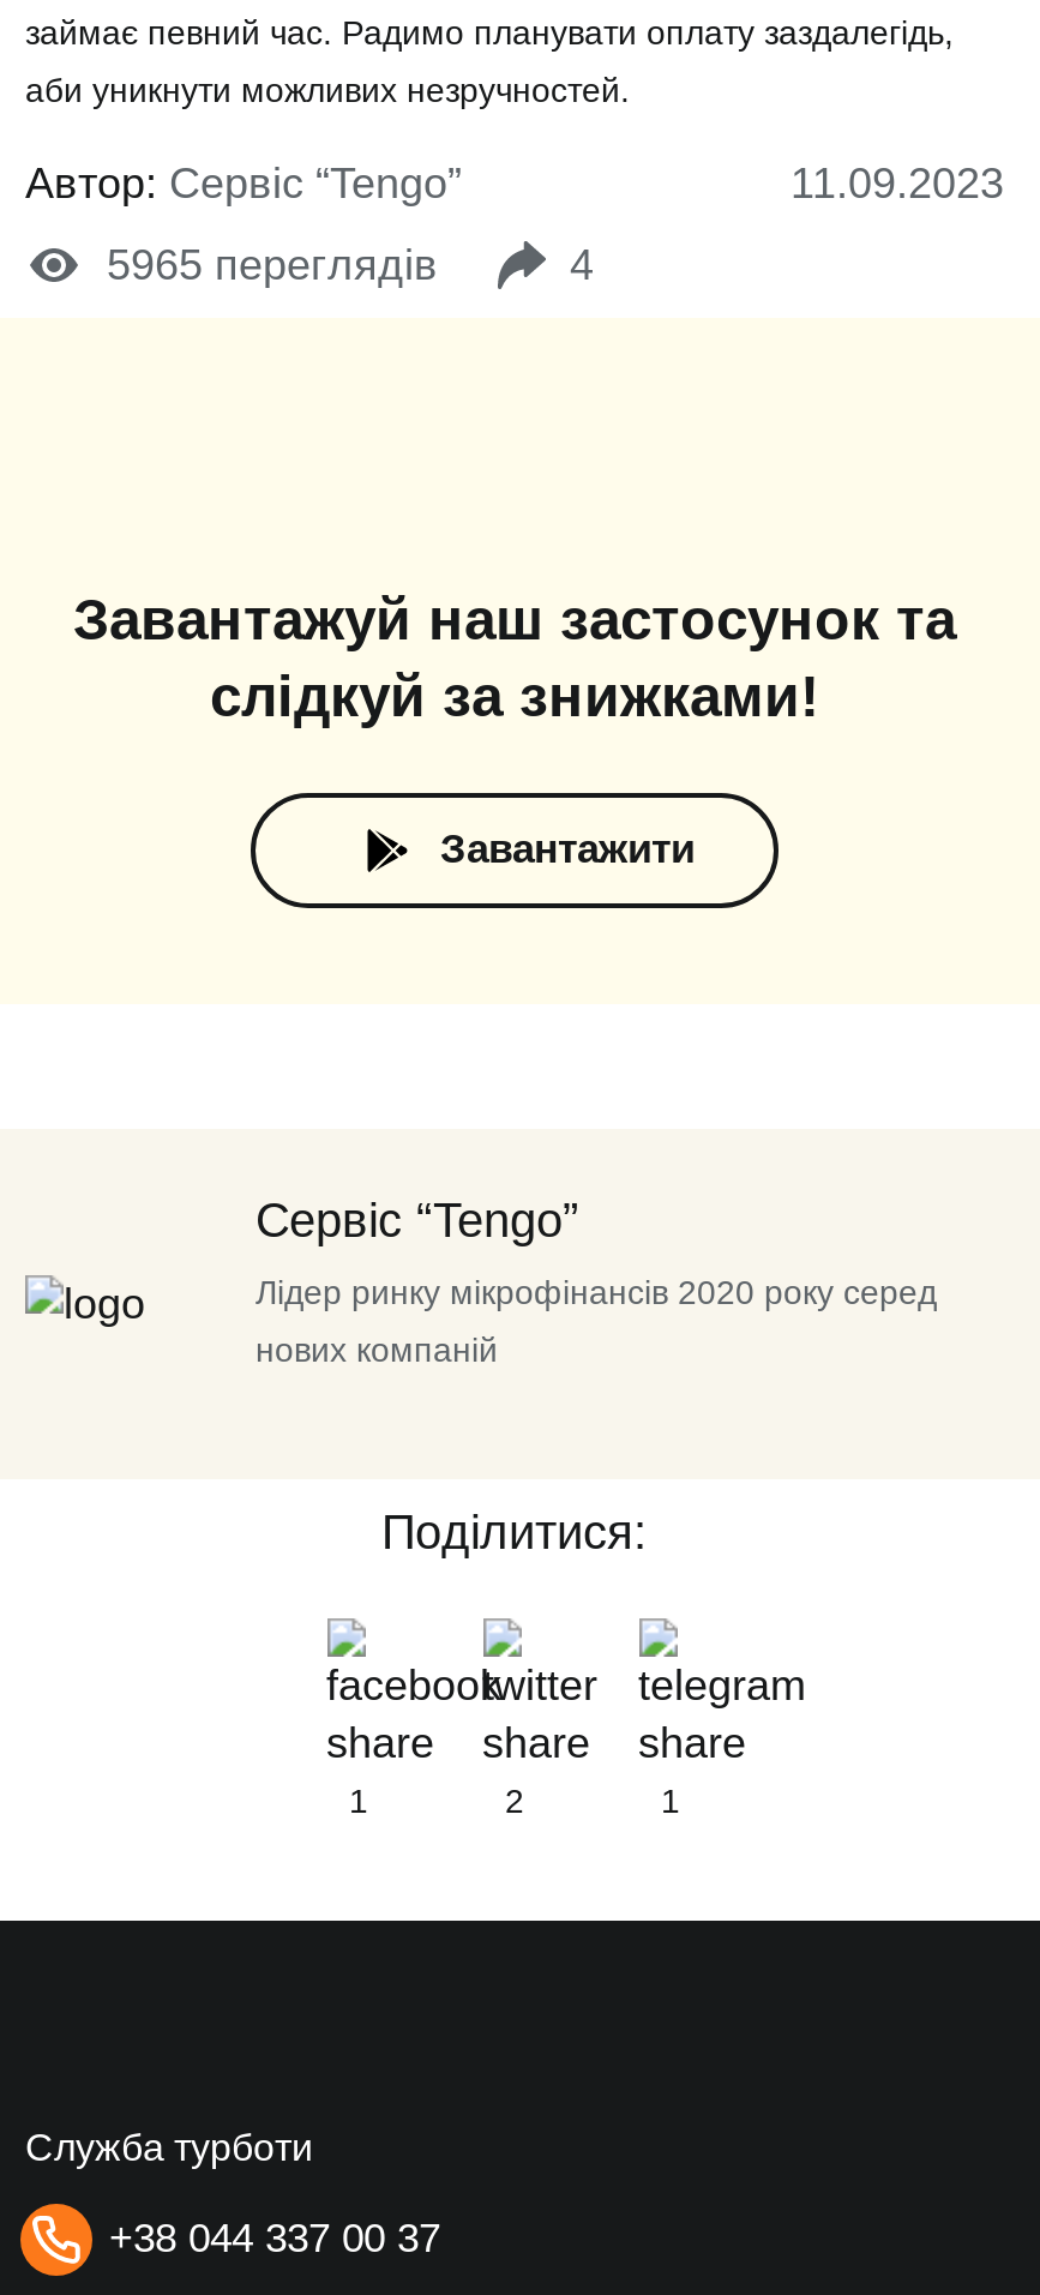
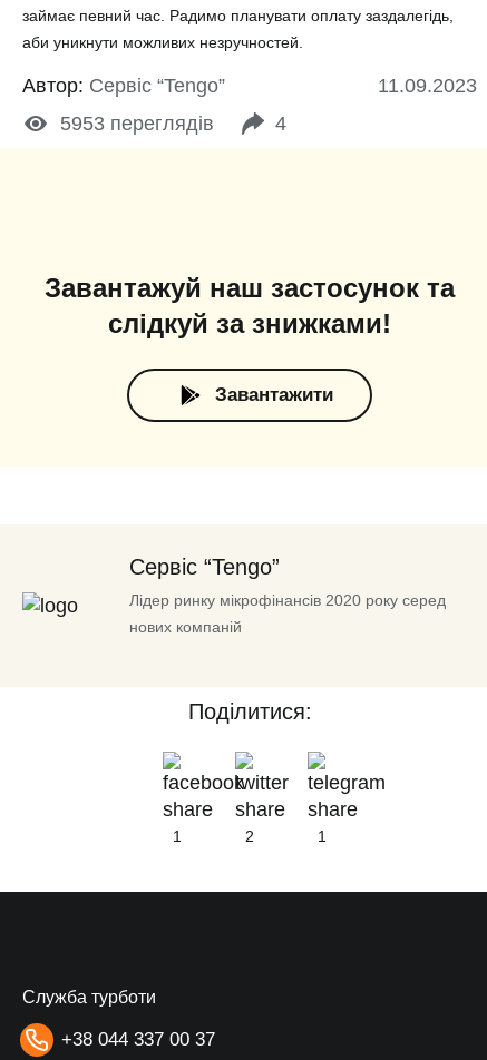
- 5965 переглядів
+ 5953 переглядів
